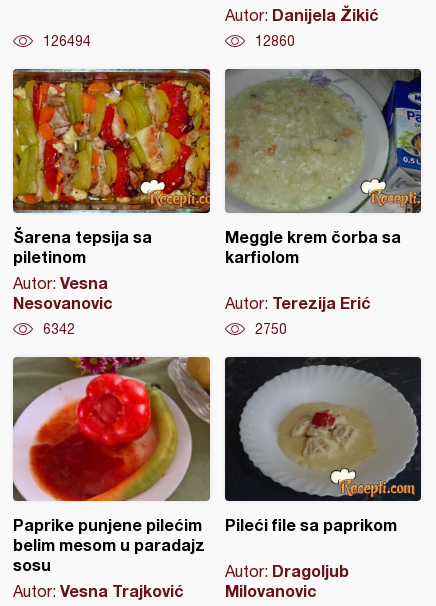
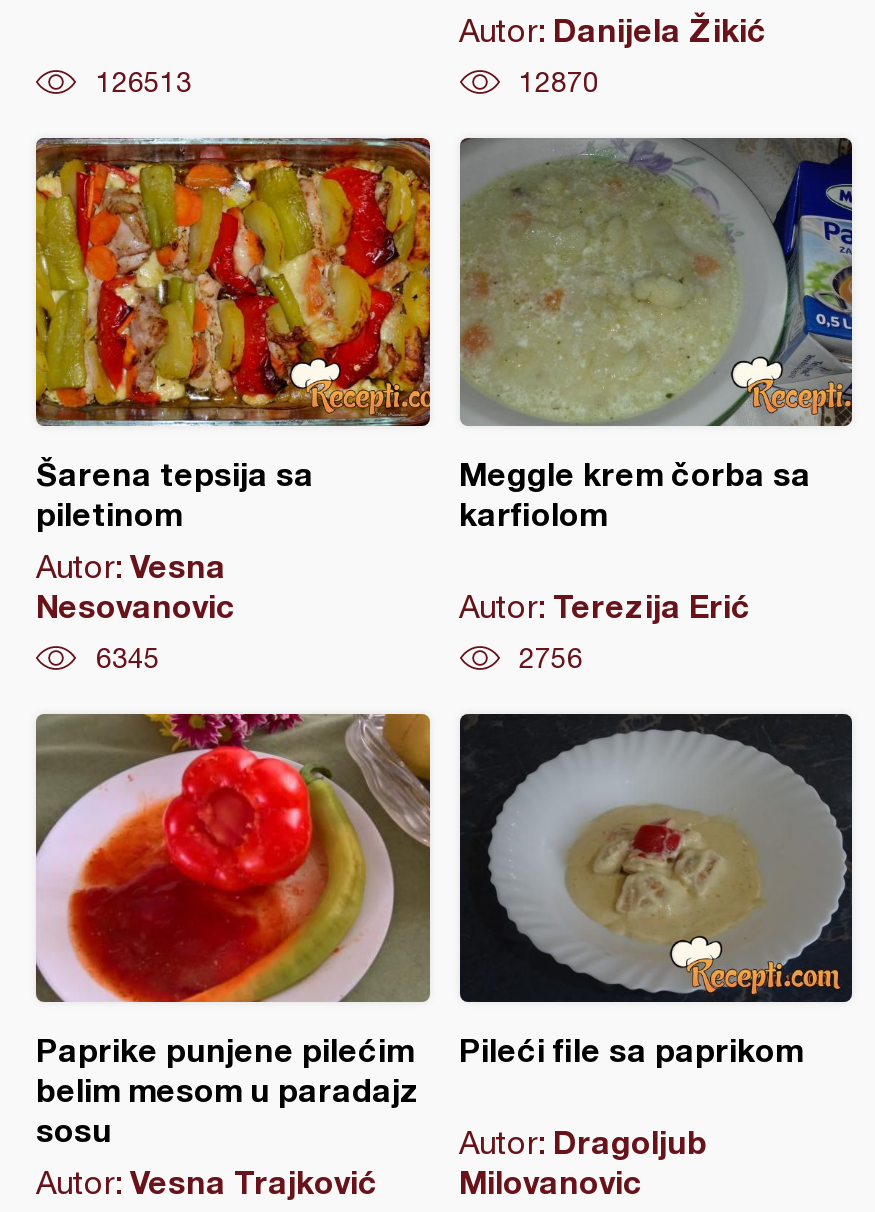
- 126494
+ 126513

- 12860
+ 12870

- 6342
+ 6345

- 2750
+ 2756
